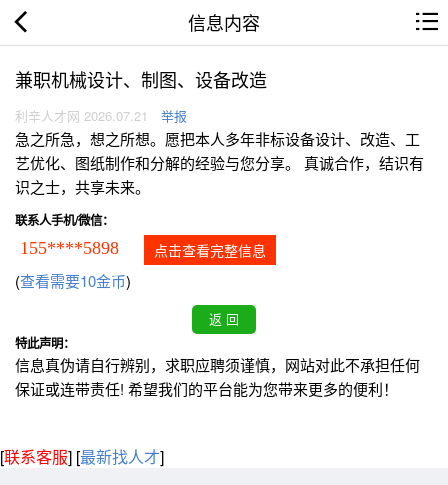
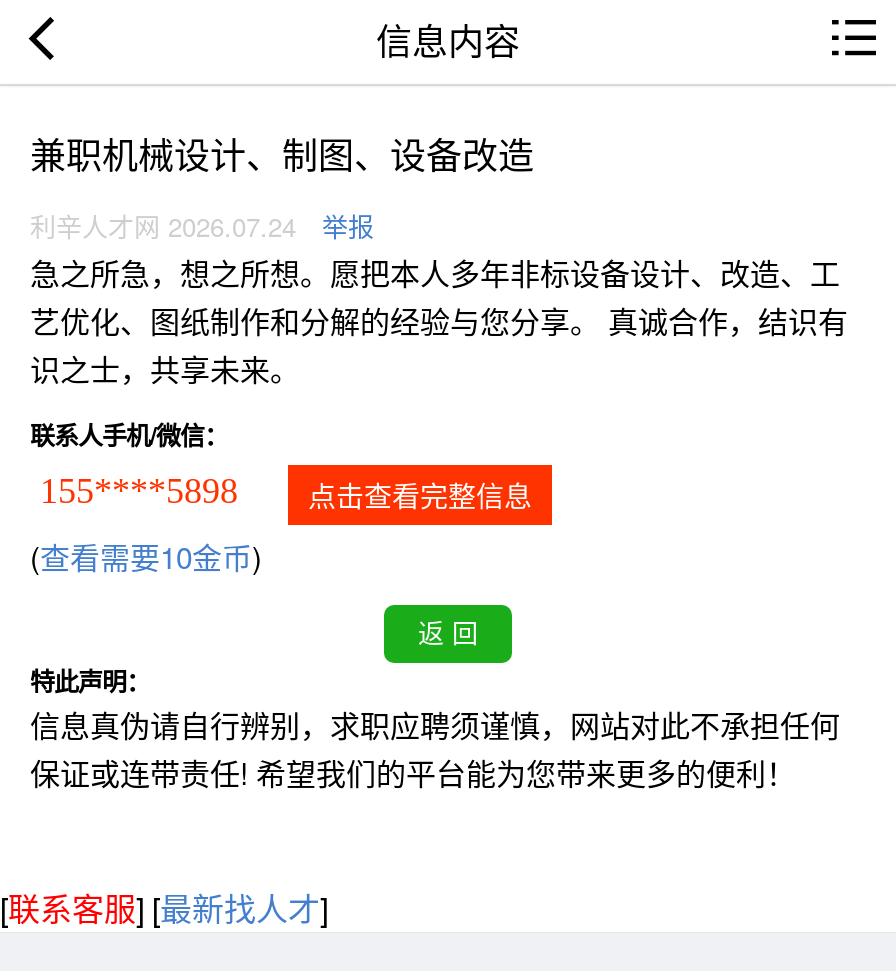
- 利辛人才网 2026.07.21 举报
+ 利辛人才网 2026.07.24 举报
